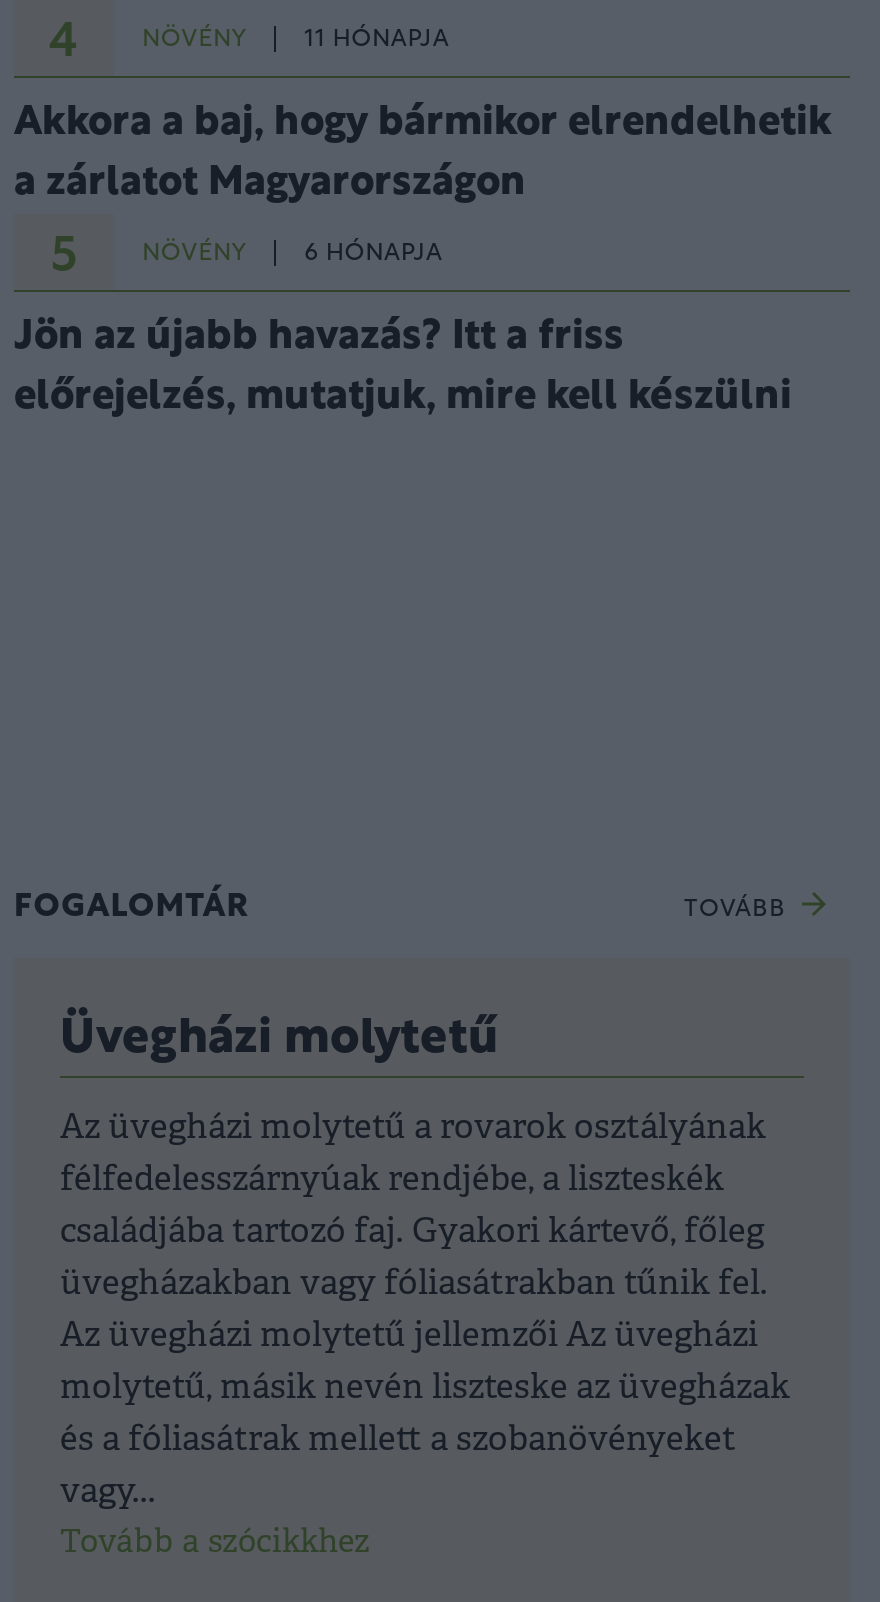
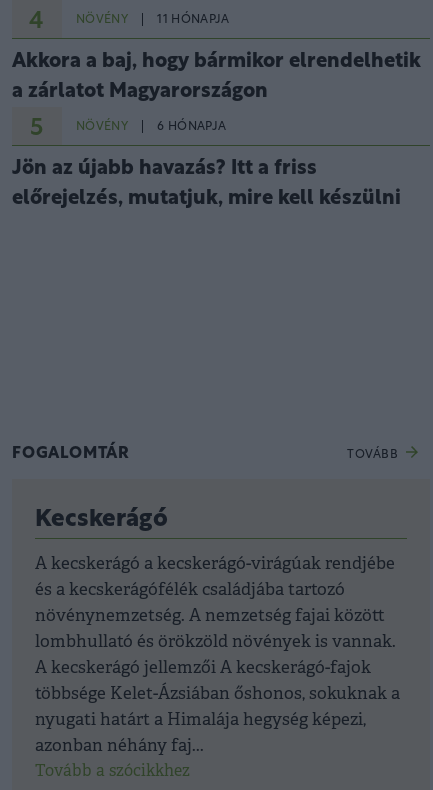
- Üvegházi molytetű
+ Kecskerágó

- Az üvegházi molytetű a rovarok osztályának
- félfedelesszárnyúak rendjébe, a liszteskék
- családjába tartozó faj. Gyakori kártevő, főleg
- üvegházakban vagy fóliasátrakban tűnik fel.
- Az üvegházi molytetű jellemzői Az üvegházi
- molytetű, másik nevén liszteske az üvegházak
- és a fóliasátrak mellett a szobanövényeket
- vagy...
+ A kecskerágó a kecskerágó-virágúak rendjébe
+ és a kecskerágófélék családjába tartozó
+ növénynemzetség. A nemzetség fajai között
+ lombhullató és örökzöld növények is vannak.
+ A kecskerágó jellemzői A kecskerágó-fajok
+ többsége Kelet-Ázsiában őshonos, sokuknak a
+ nyugati határt a Himalája hegység képezi,
+ azonban néhány faj...
